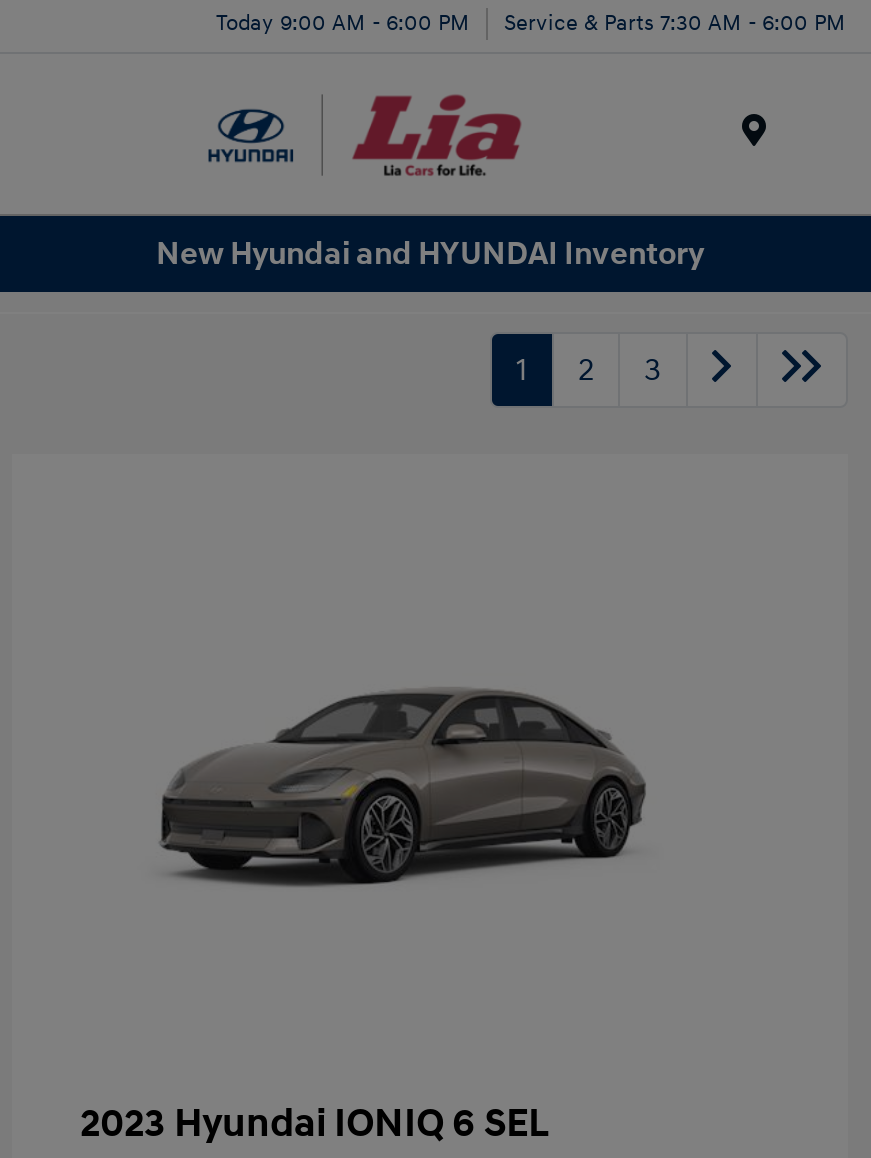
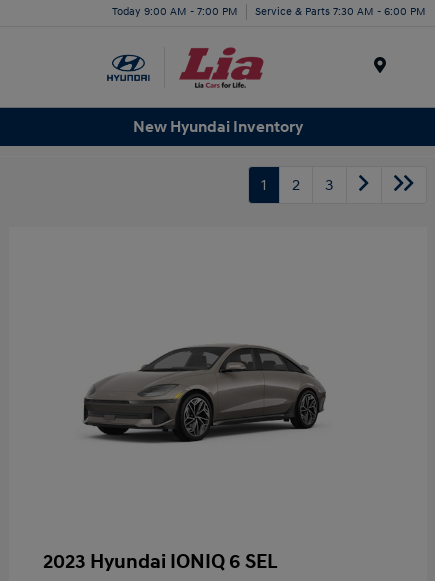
- Today 9:00 AM - 6:00 PM Service & Parts 7:30 AM - 6:00 PM
+ Today 9:00 AM - 7:00 PM Service & Parts 7:30 AM - 6:00 PM

- New Hyundai and HYUNDAI Inventory
+ New Hyundai Inventory
